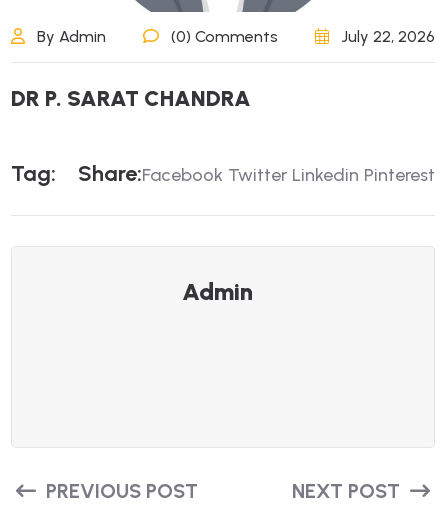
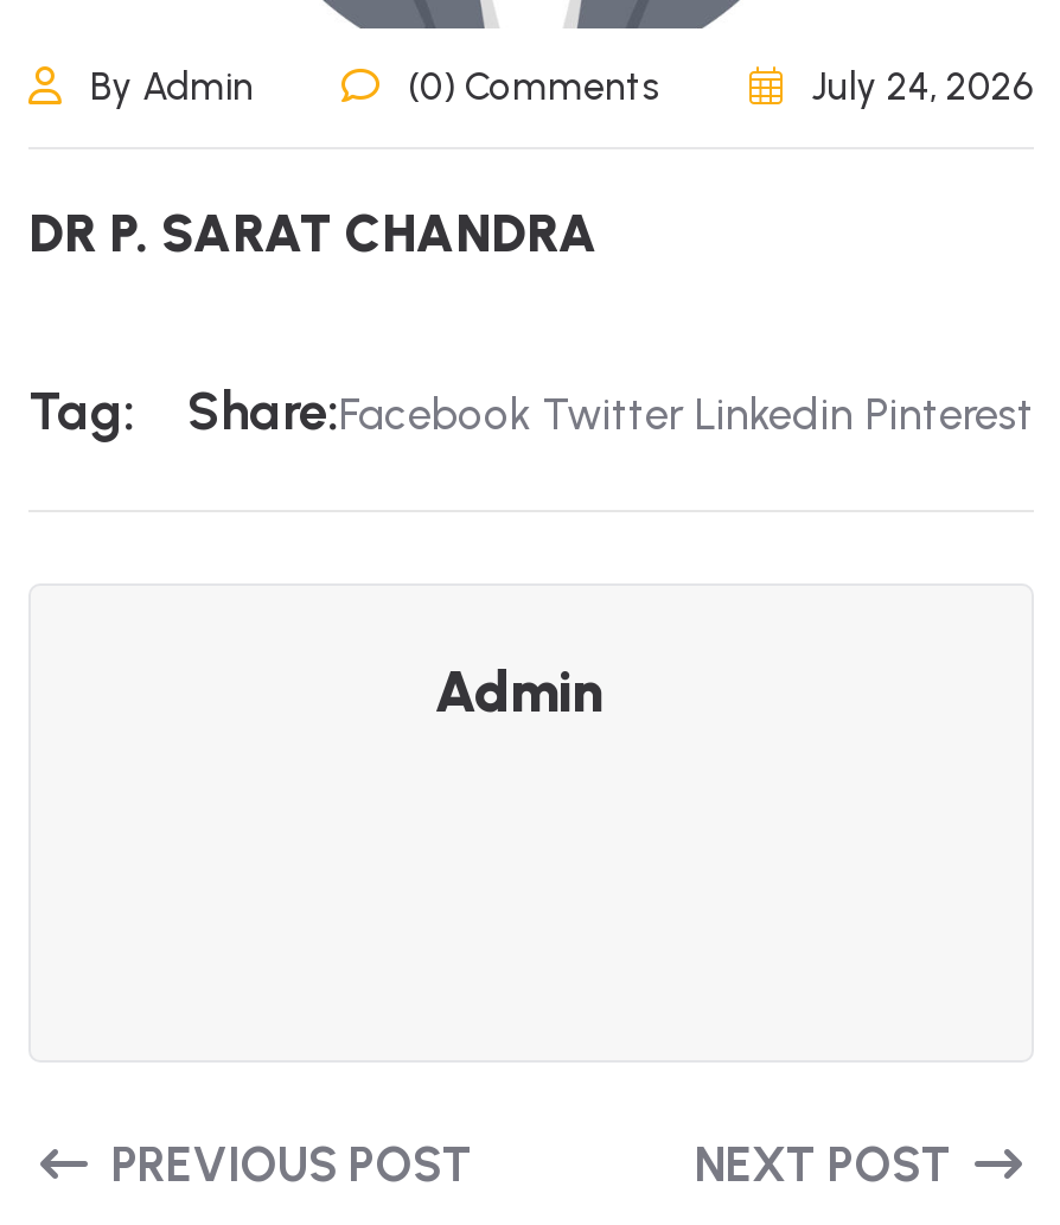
- July 22, 2026
+ July 24, 2026
